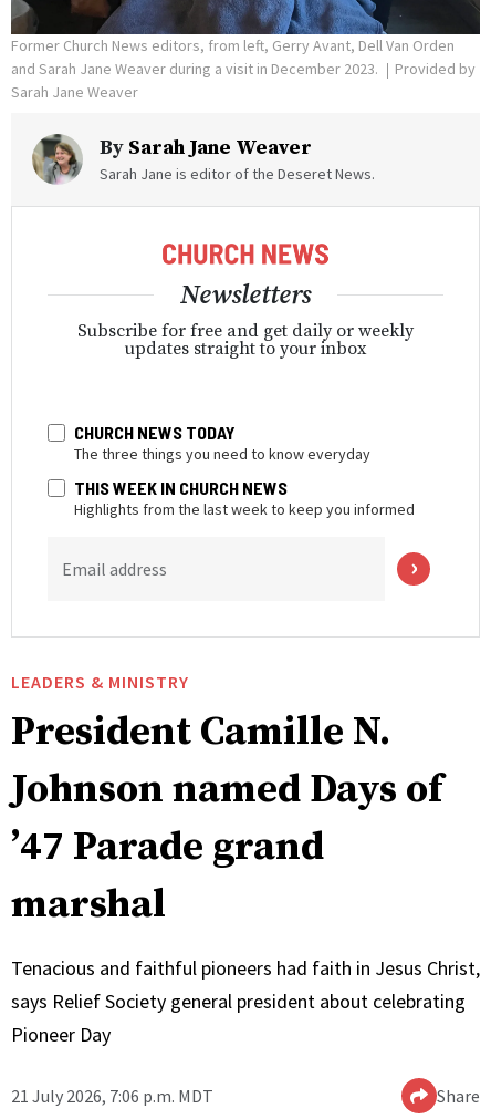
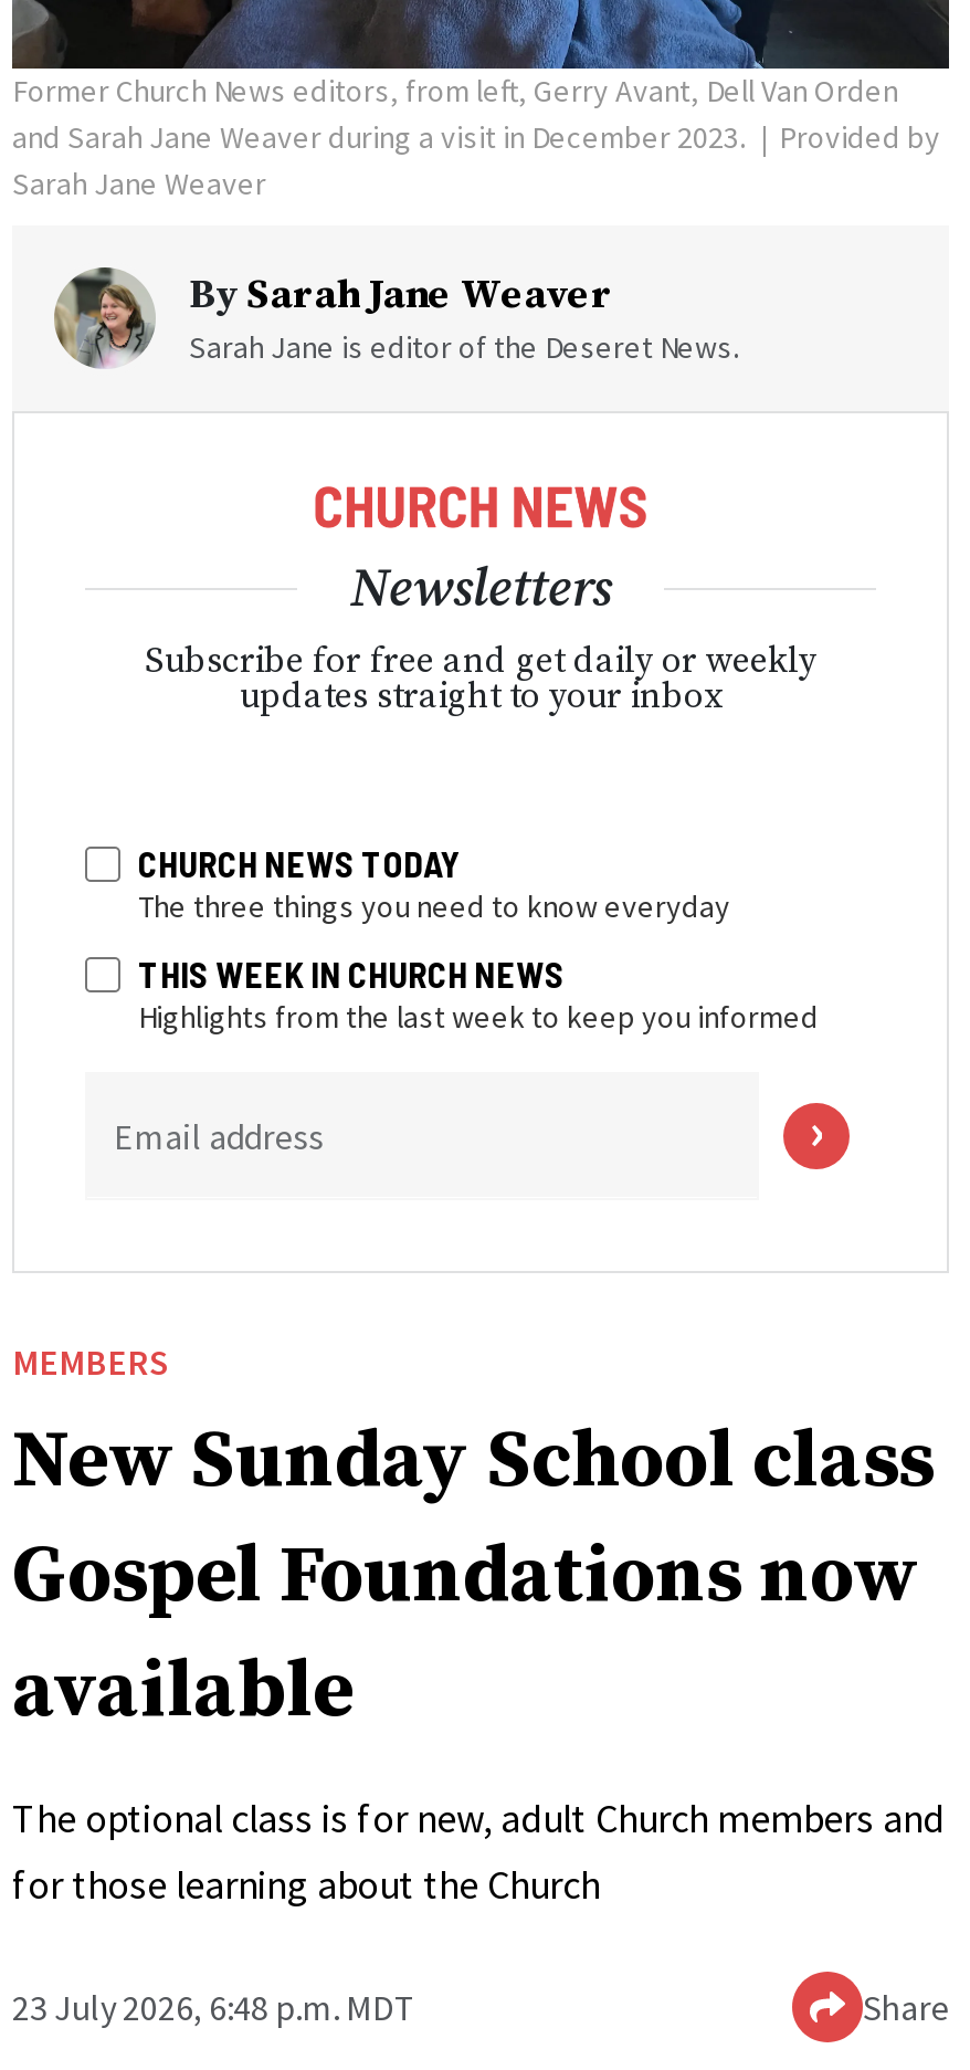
- LEADERS & MINISTRY
- President Camille N.
- Johnson named Days of
- ’47 Parade grand
- marshal
+ MEMBERS
+ New Sunday School class
+ Gospel Foundations now
+ available

- Tenacious and faithful pioneers had faith in Jesus Christ,
- says Relief Society general president about celebrating
- Pioneer Day
+ The optional class is for new, adult Church members and
+ for those learning about the Church

- 21 July 2026, 7:06 p.m. MDT
+ 23 July 2026, 6:48 p.m. MDT
